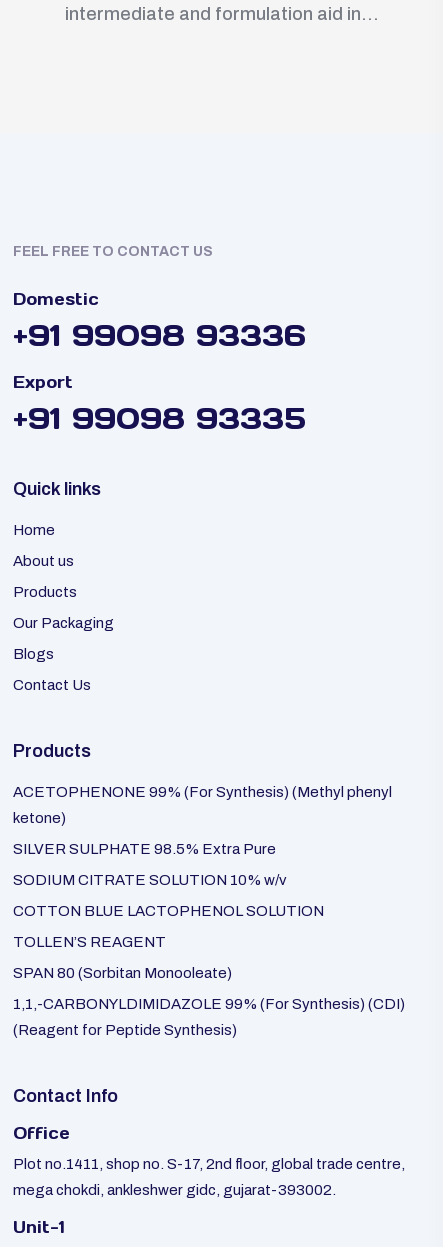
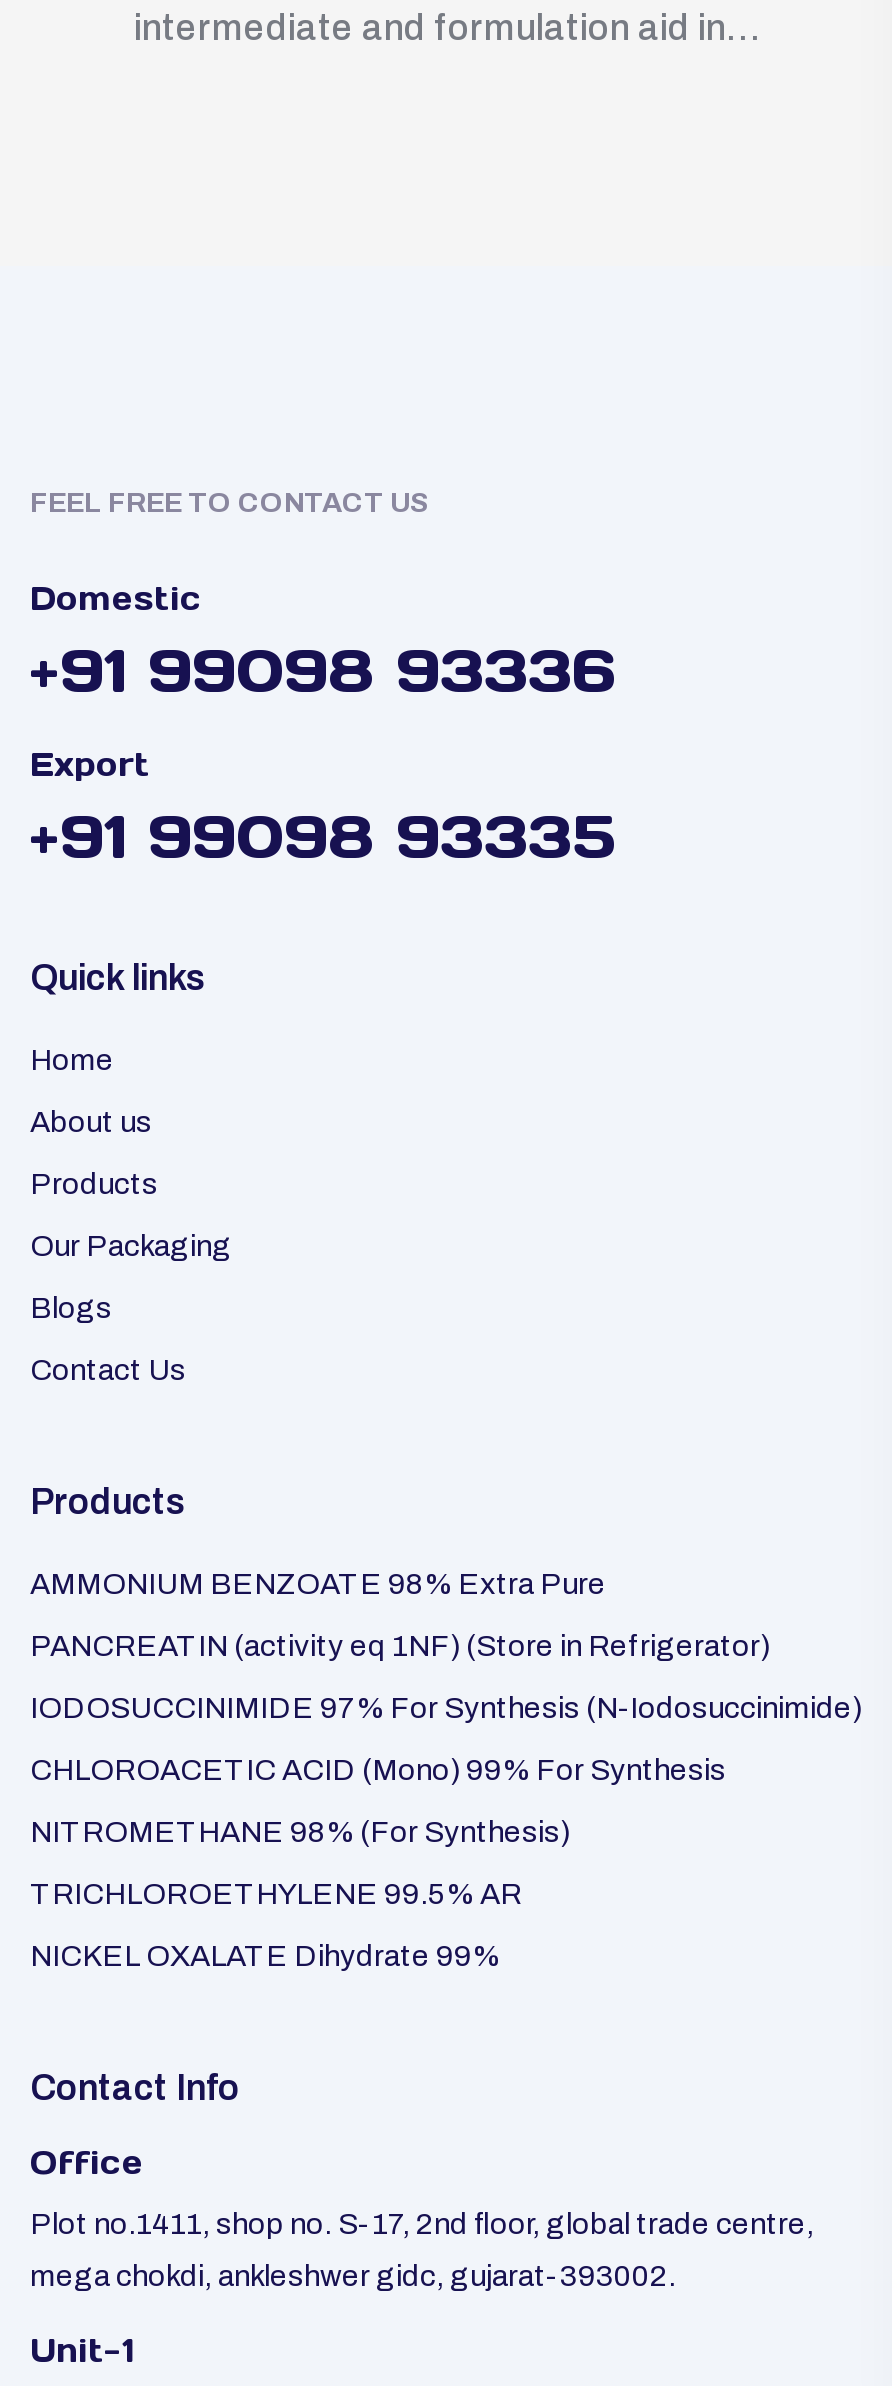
- ACETOPHENONE 99% (For Synthesis) (Methyl phenyl
- ketone)
- SILVER SULPHATE 98.5% Extra Pure
- SODIUM CITRATE SOLUTION 10% w/v
- COTTON BLUE LACTOPHENOL SOLUTION
- TOLLEN’S REAGENT
- SPAN 80 (Sorbitan Monooleate)
- 1,1,-CARBONYLDIMIDAZOLE 99% (For Synthesis) (CDI)
- (Reagent for Peptide Synthesis)
+ AMMONIUM BENZOATE 98% Extra Pure
+ PANCREATIN (activity eq 1NF) (Store in Refrigerator)
+ IODOSUCCINIMIDE 97% For Synthesis (N-Iodosuccinimide)
+ CHLOROACETIC ACID (Mono) 99% For Synthesis
+ NITROMETHANE 98% (For Synthesis)
+ TRICHLOROETHYLENE 99.5% AR
+ NICKEL OXALATE Dihydrate 99%
